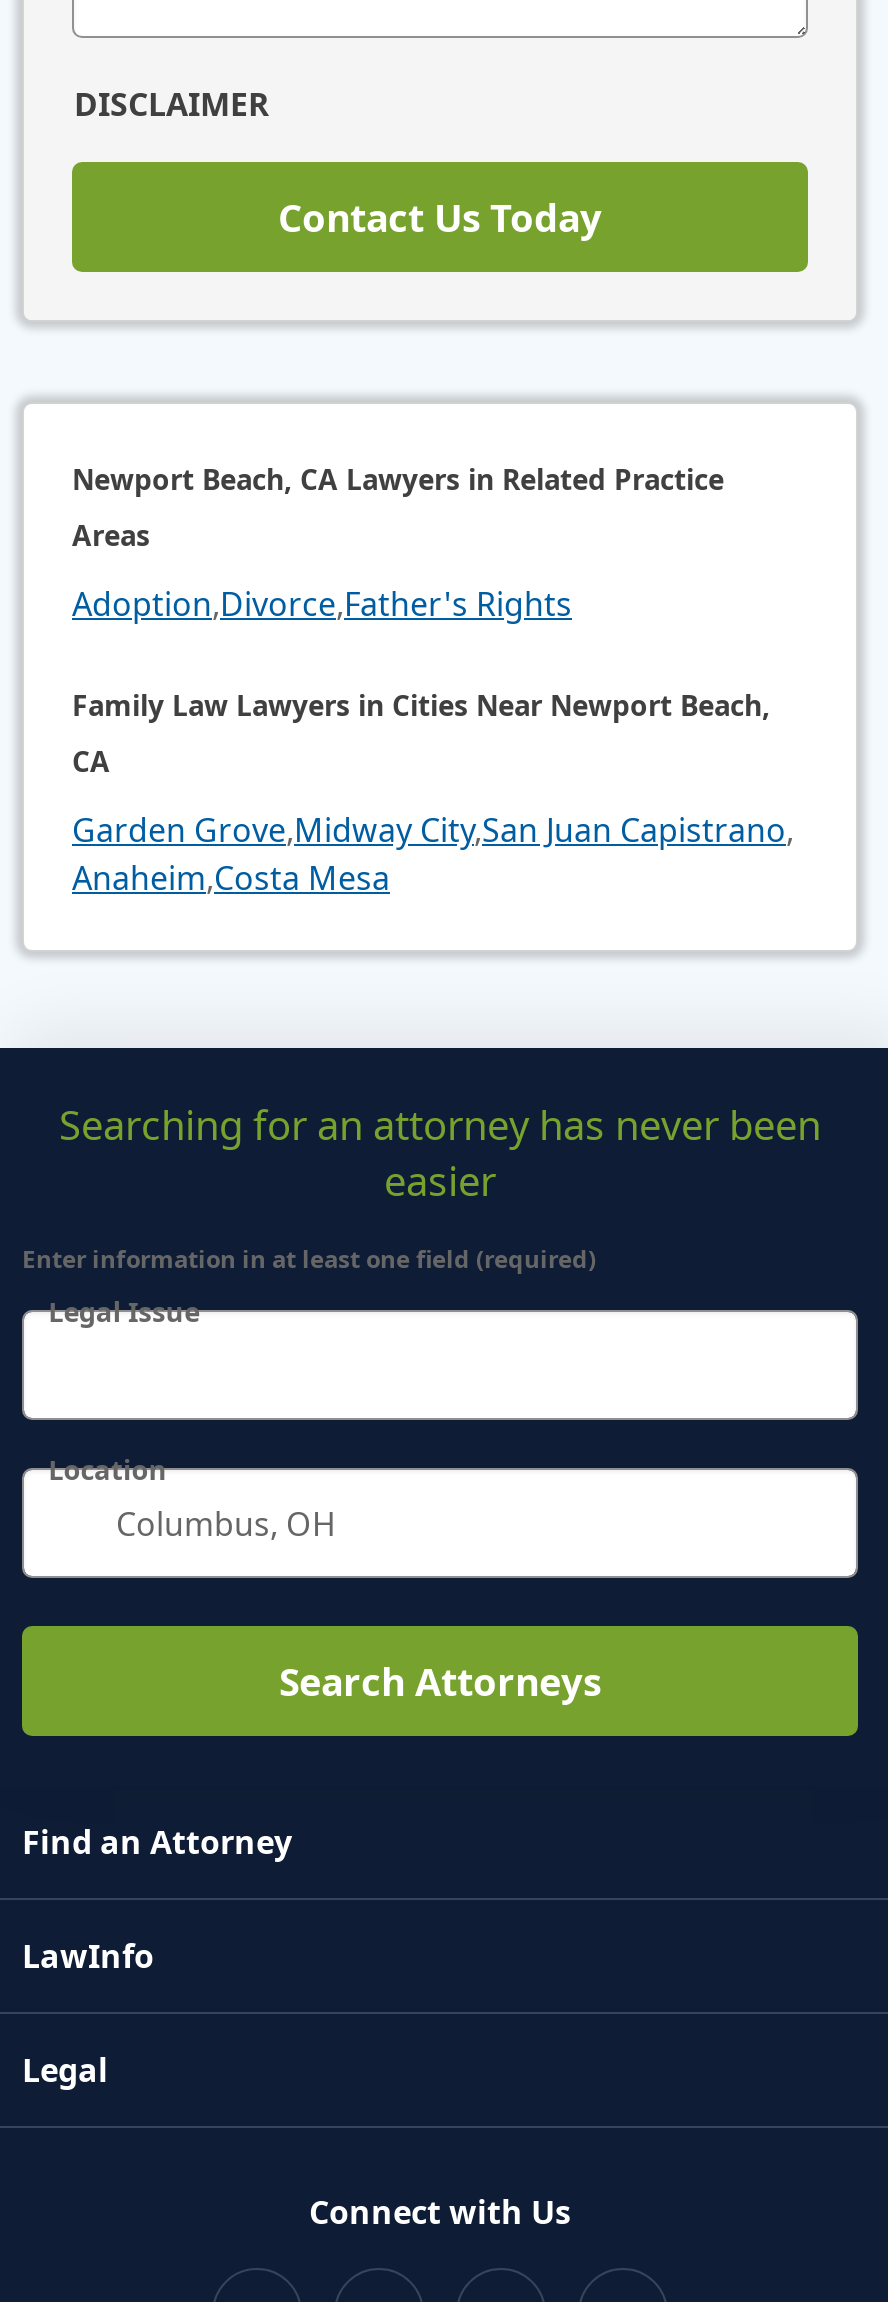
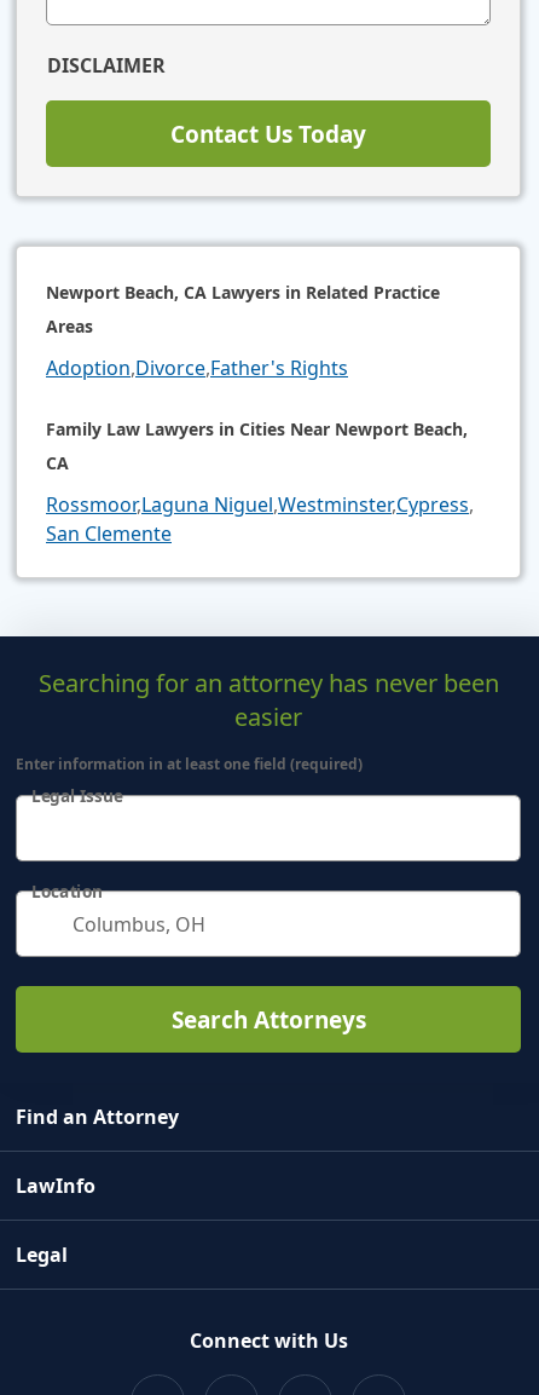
- Garden Grove,Midway City,San Juan Capistrano,
- Anaheim,Costa Mesa
+ Rossmoor,Laguna Niguel,Westminster,Cypress,
+ San Clemente
